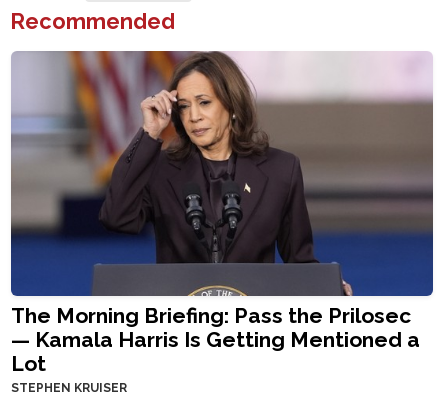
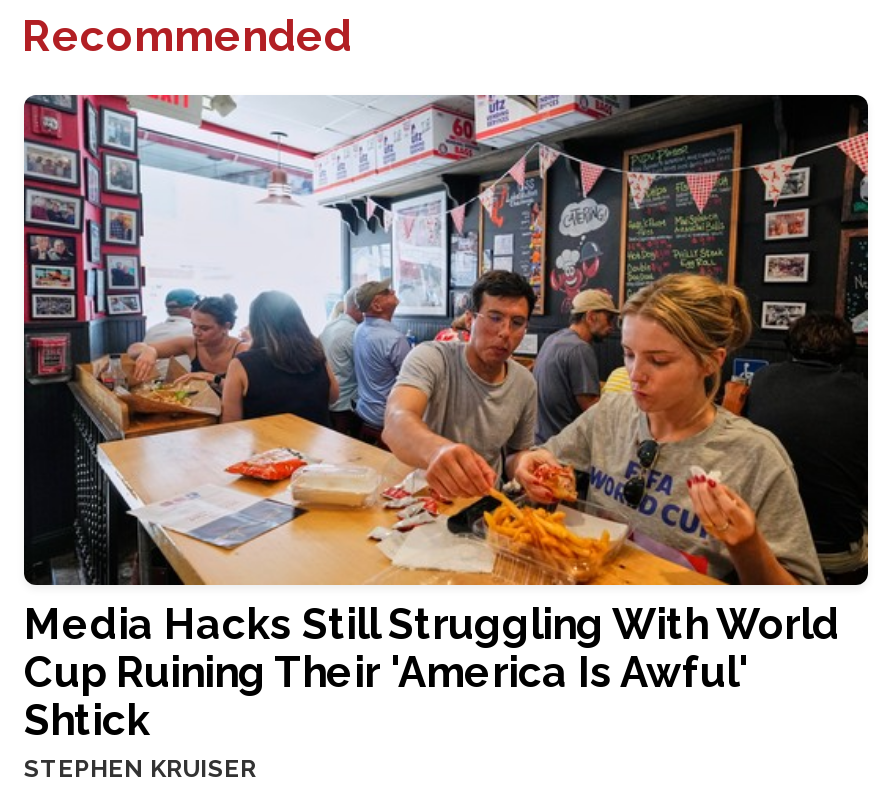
- [image]
- The Morning Briefing: Pass the Prilosec
- — Kamala Harris Is Getting Mentioned a
- Lot
+ [image]
+ Media Hacks Still Struggling With World
+ Cup Ruining Their 'America Is Awful'
+ Shtick
